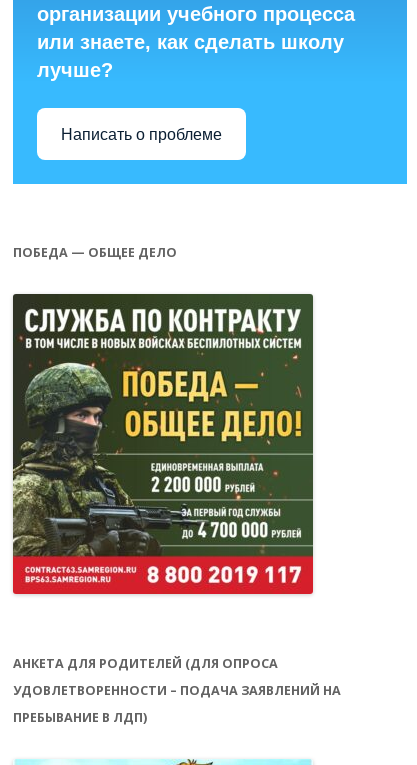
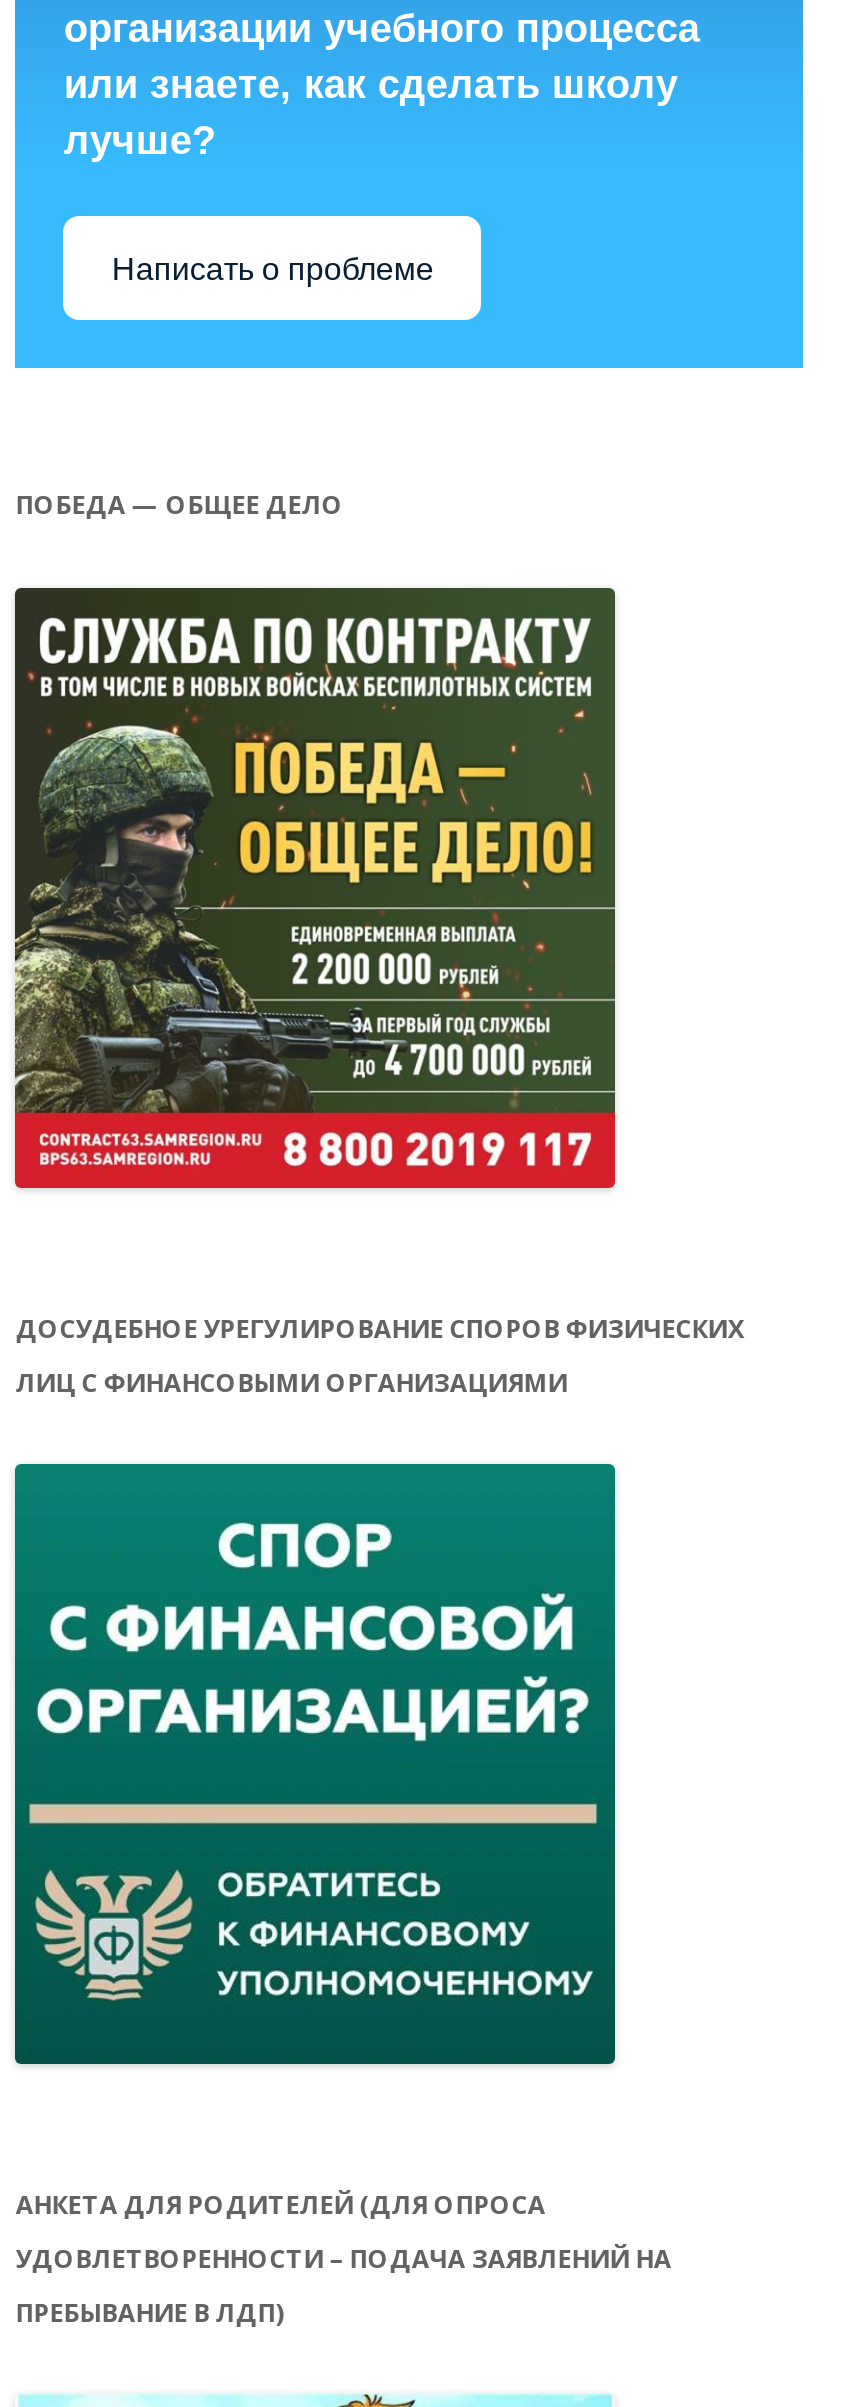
+ [image]

+ ДОСУДЕБНОЕ УРЕГУЛИРОВАНИЕ СПОРОВ ФИЗИЧЕСКИХ
+ ЛИЦ С ФИНАНСОВЫМИ ОРГАНИЗАЦИЯМИ
